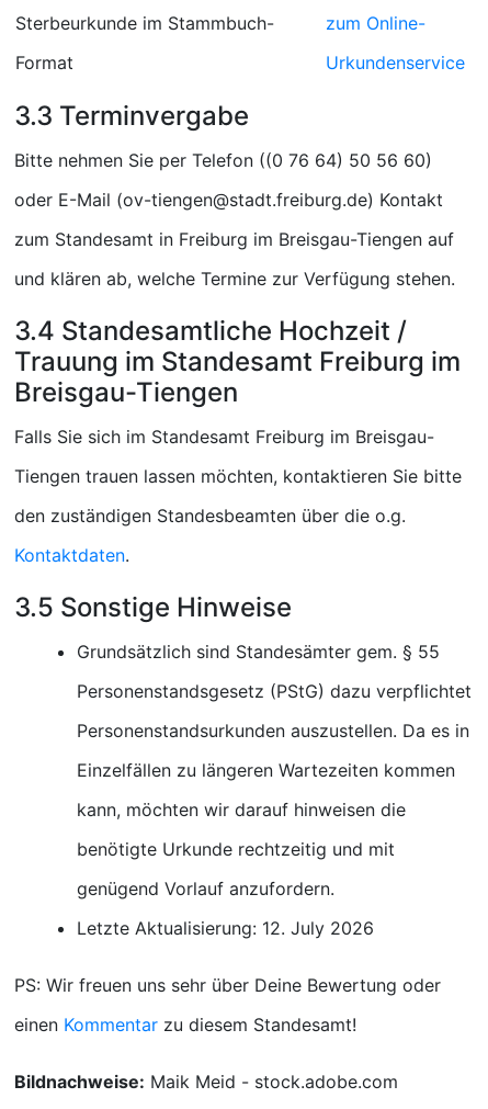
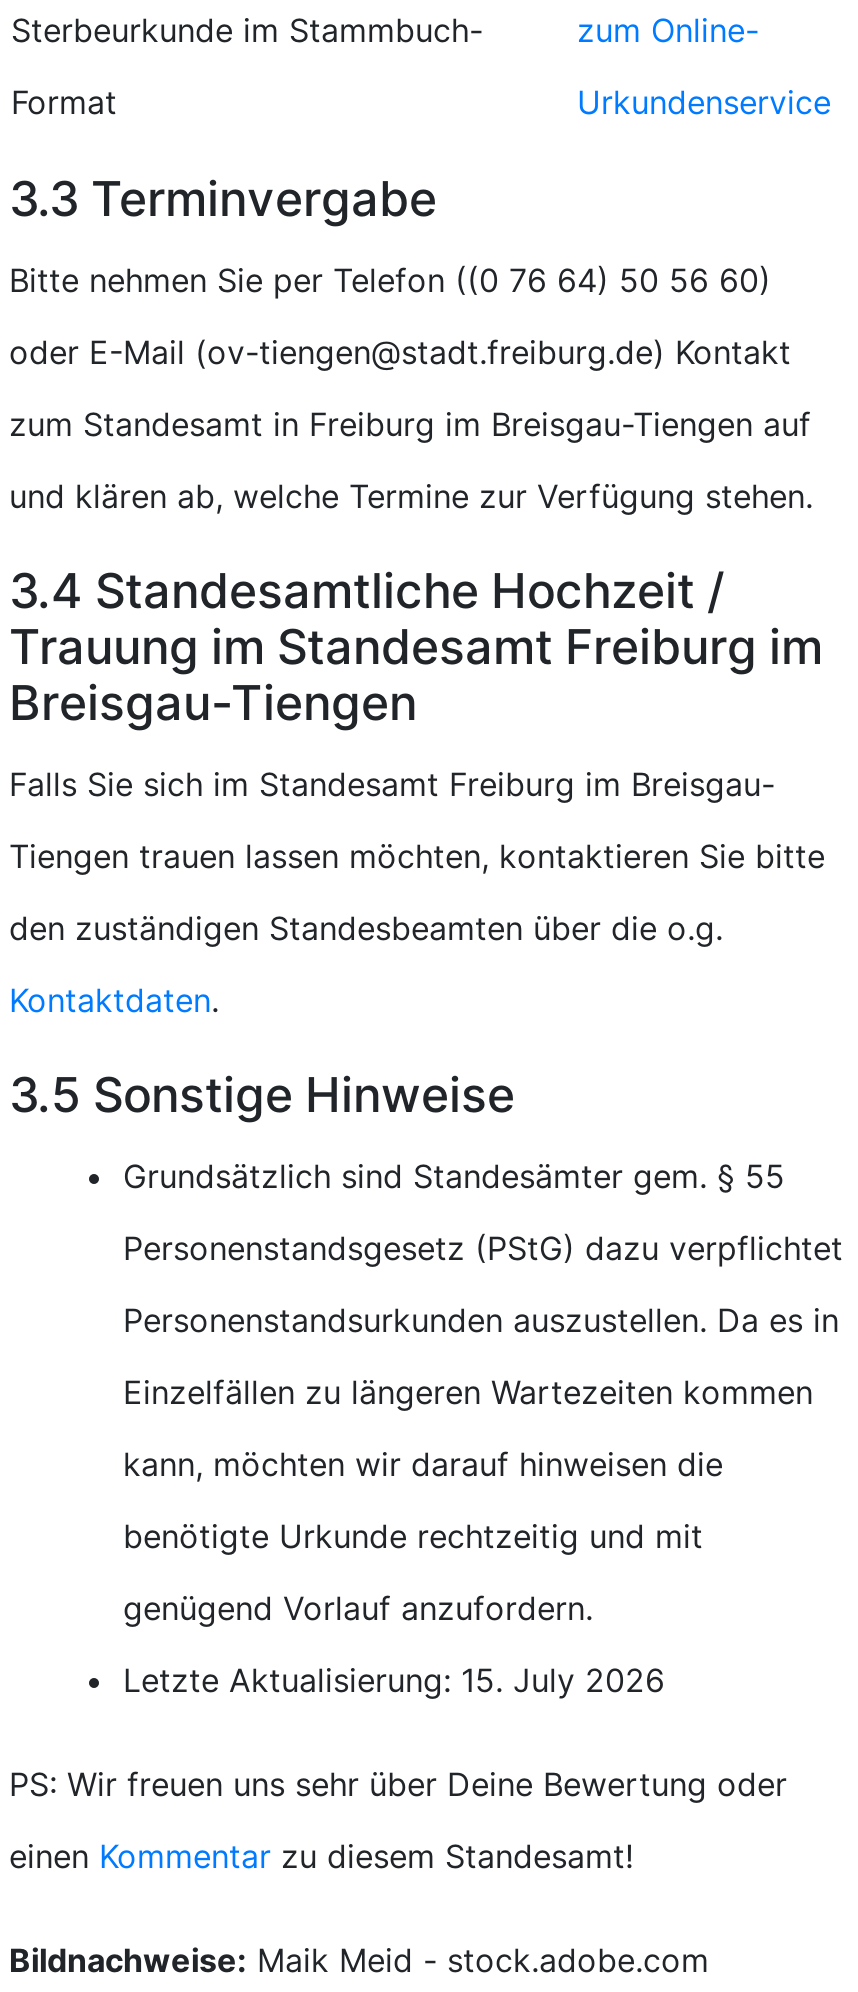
- Letzte Aktualisierung: 12. July 2026
+ Letzte Aktualisierung: 15. July 2026
